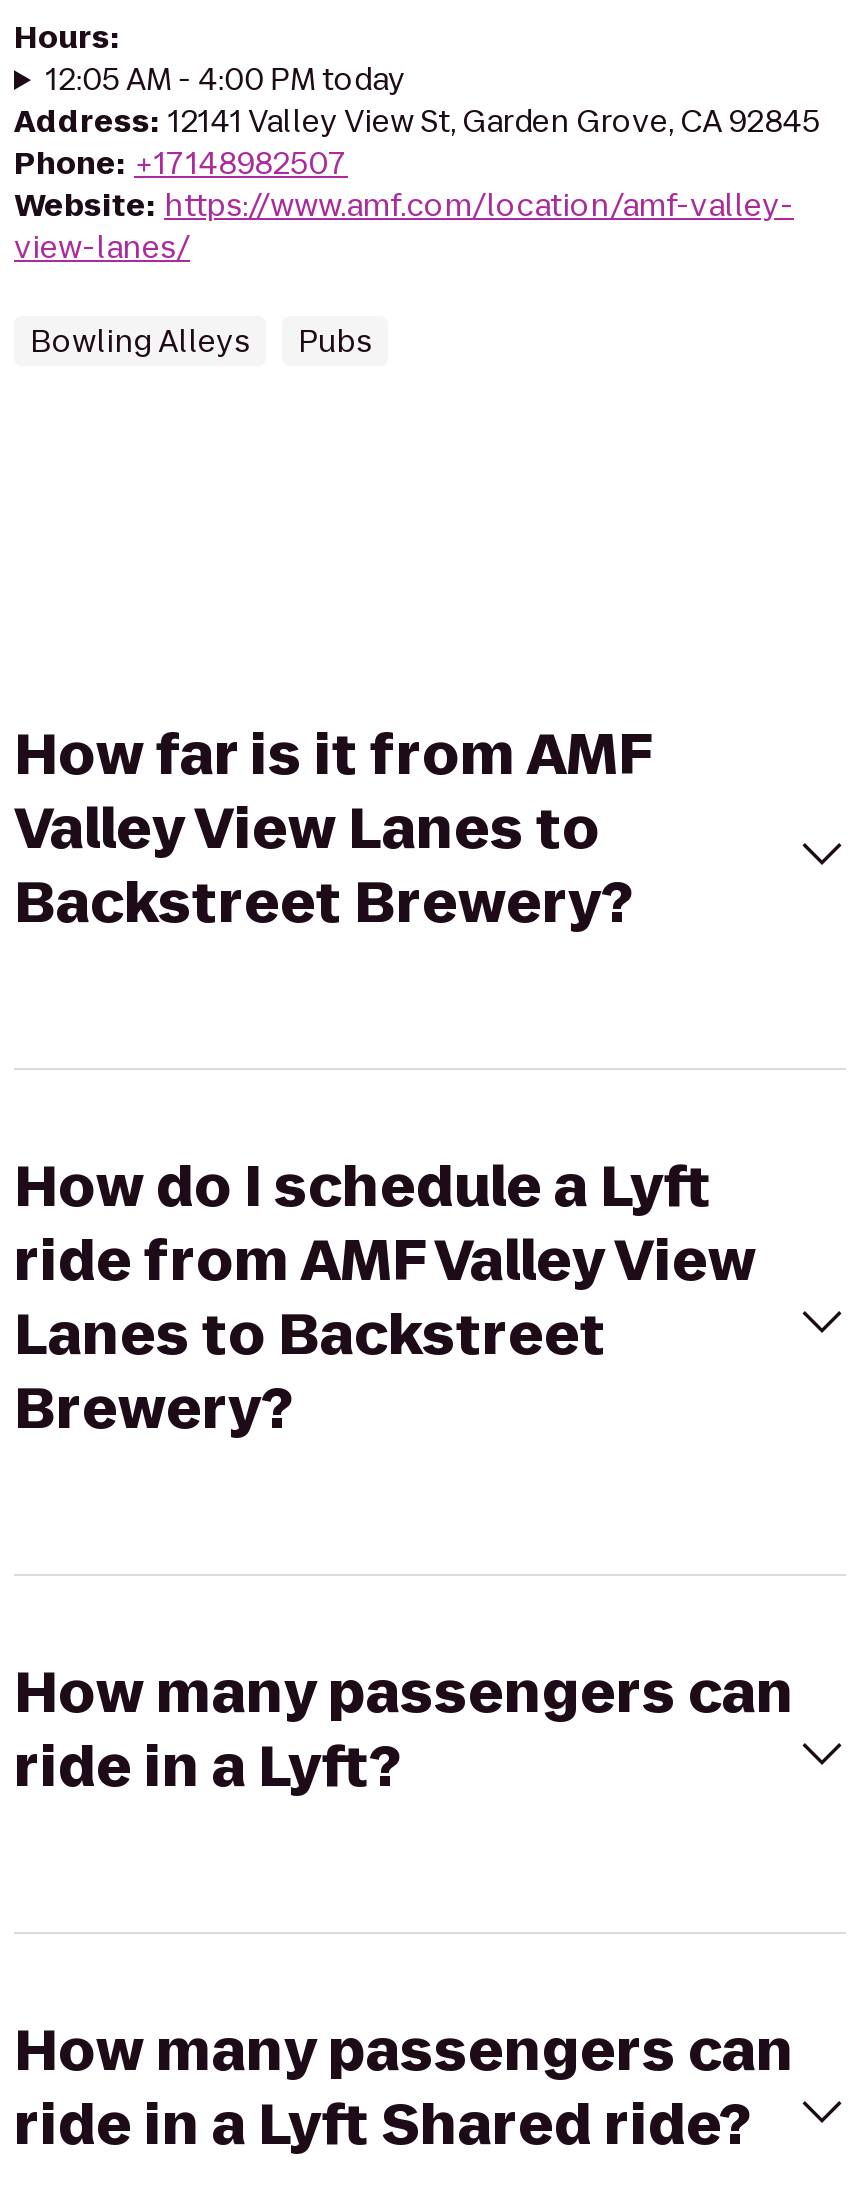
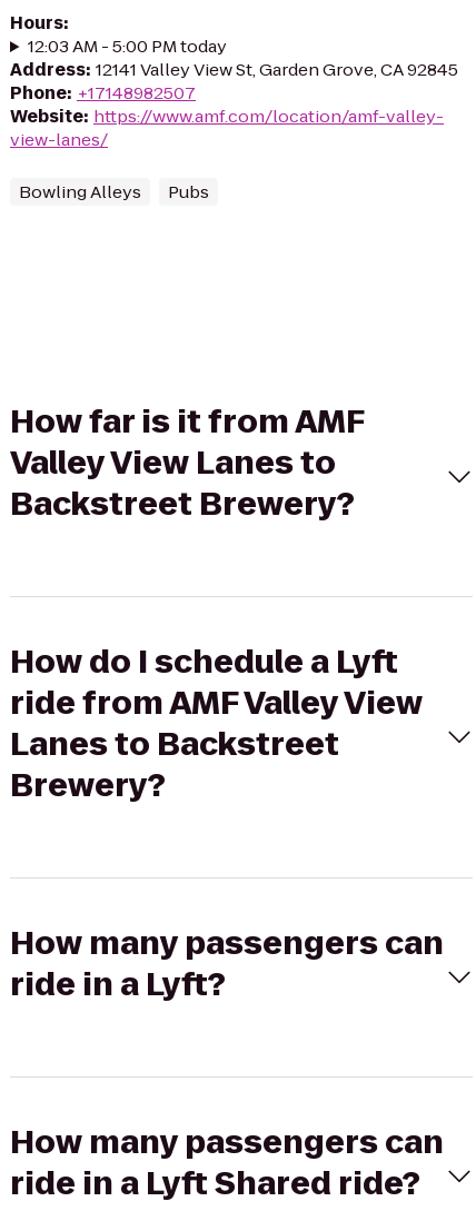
- 12:05 AM - 4:00 PM today
+ 12:03 AM - 5:00 PM today
